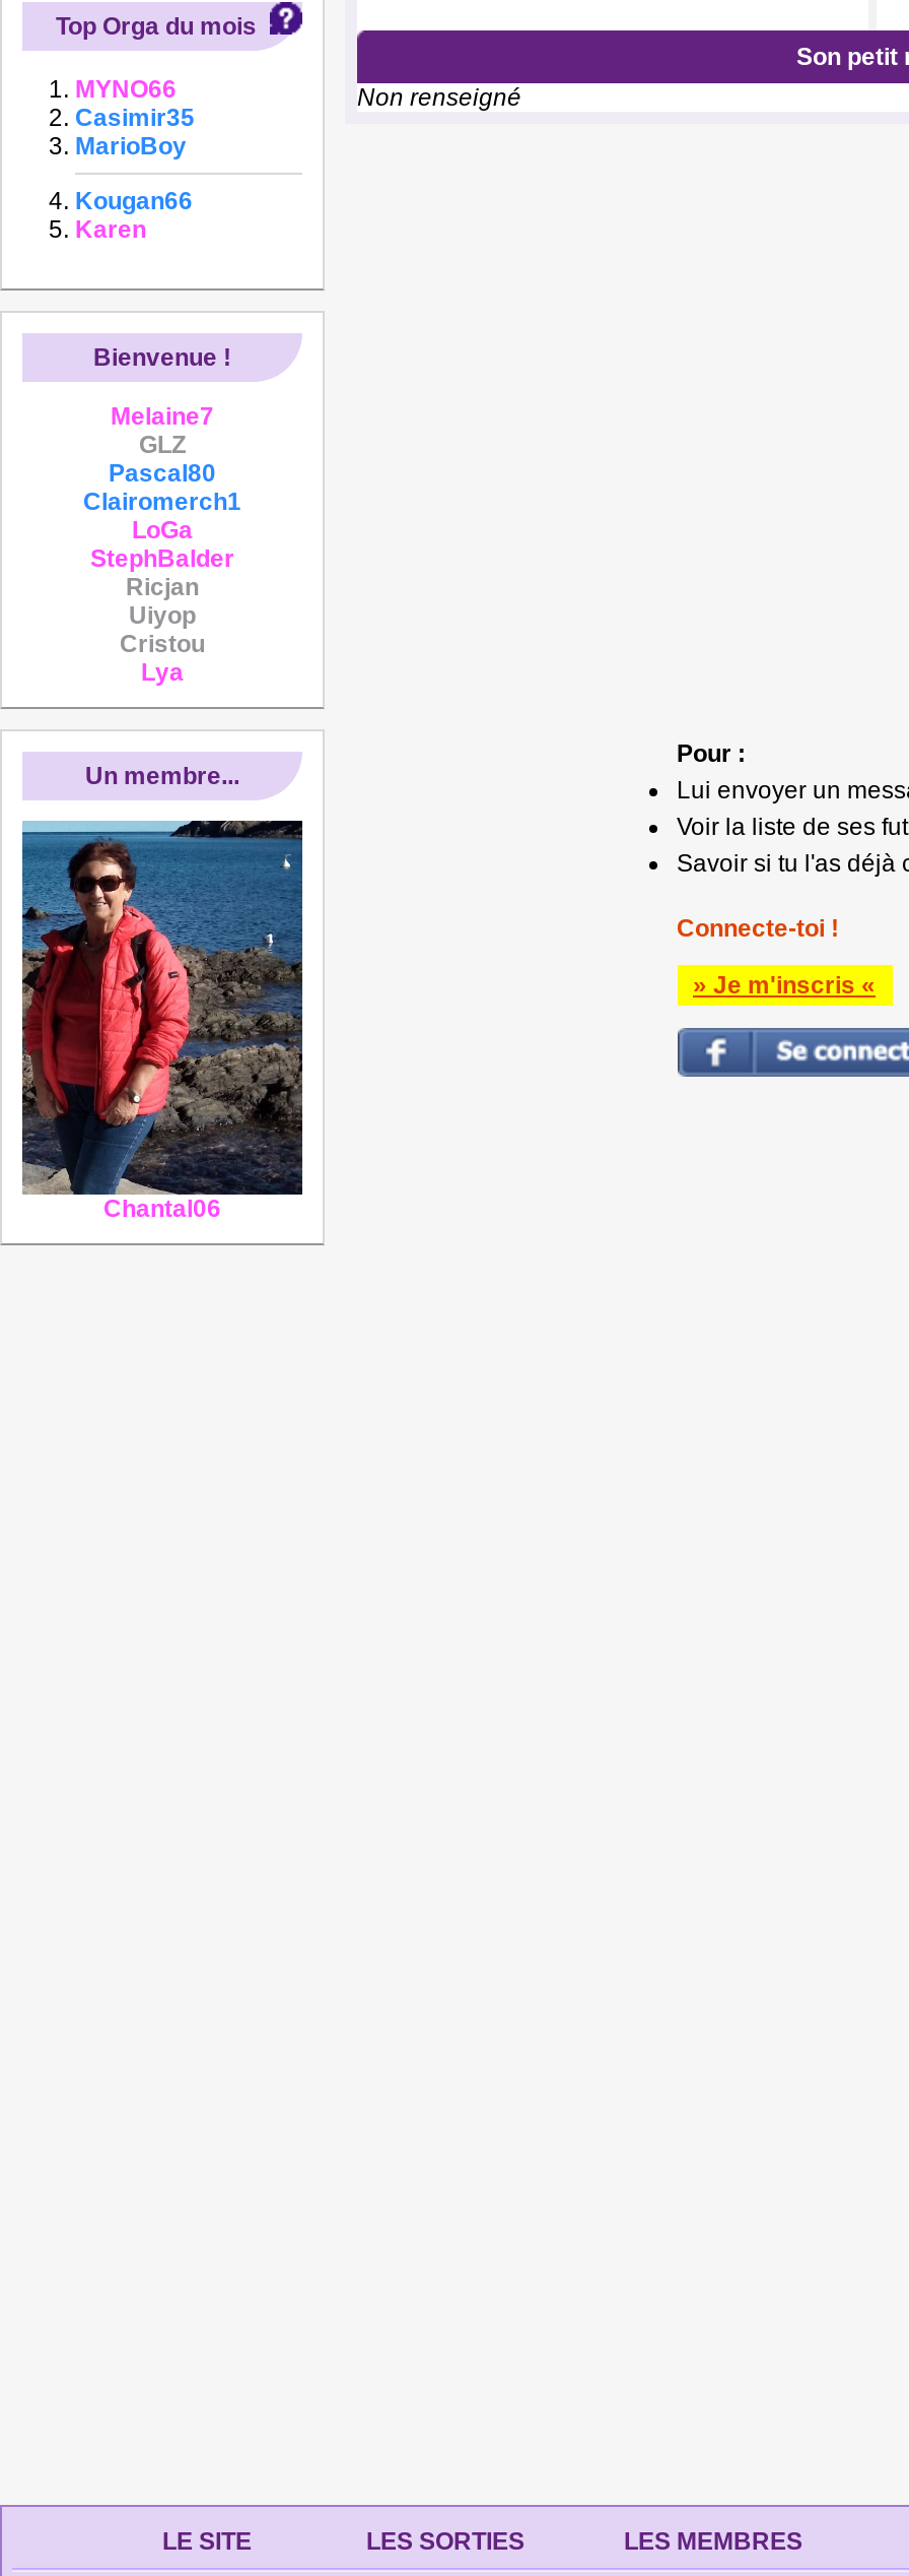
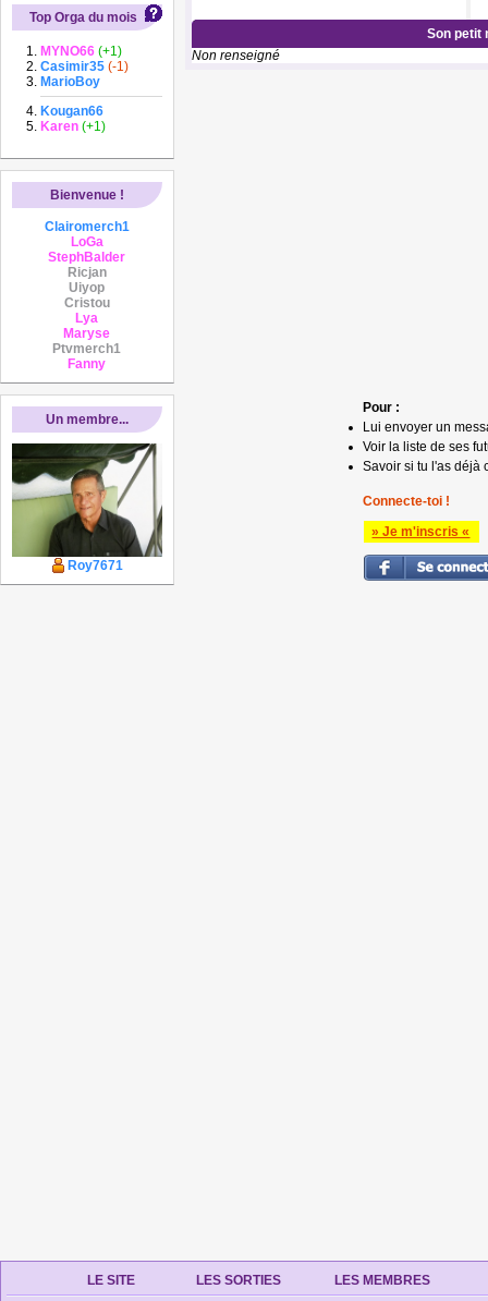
- MYNO66
- Casimir35
+ MYNO66 (+1)
+ Casimir35 (-1)

- Karen
+ Karen (+1)

- Melaine7
- GLZ
- Pascal80

+ Maryse
+ Ptvmerch1
+ Fanny

- [image]
- Chantal06
+ [image]
+ Roy7671
